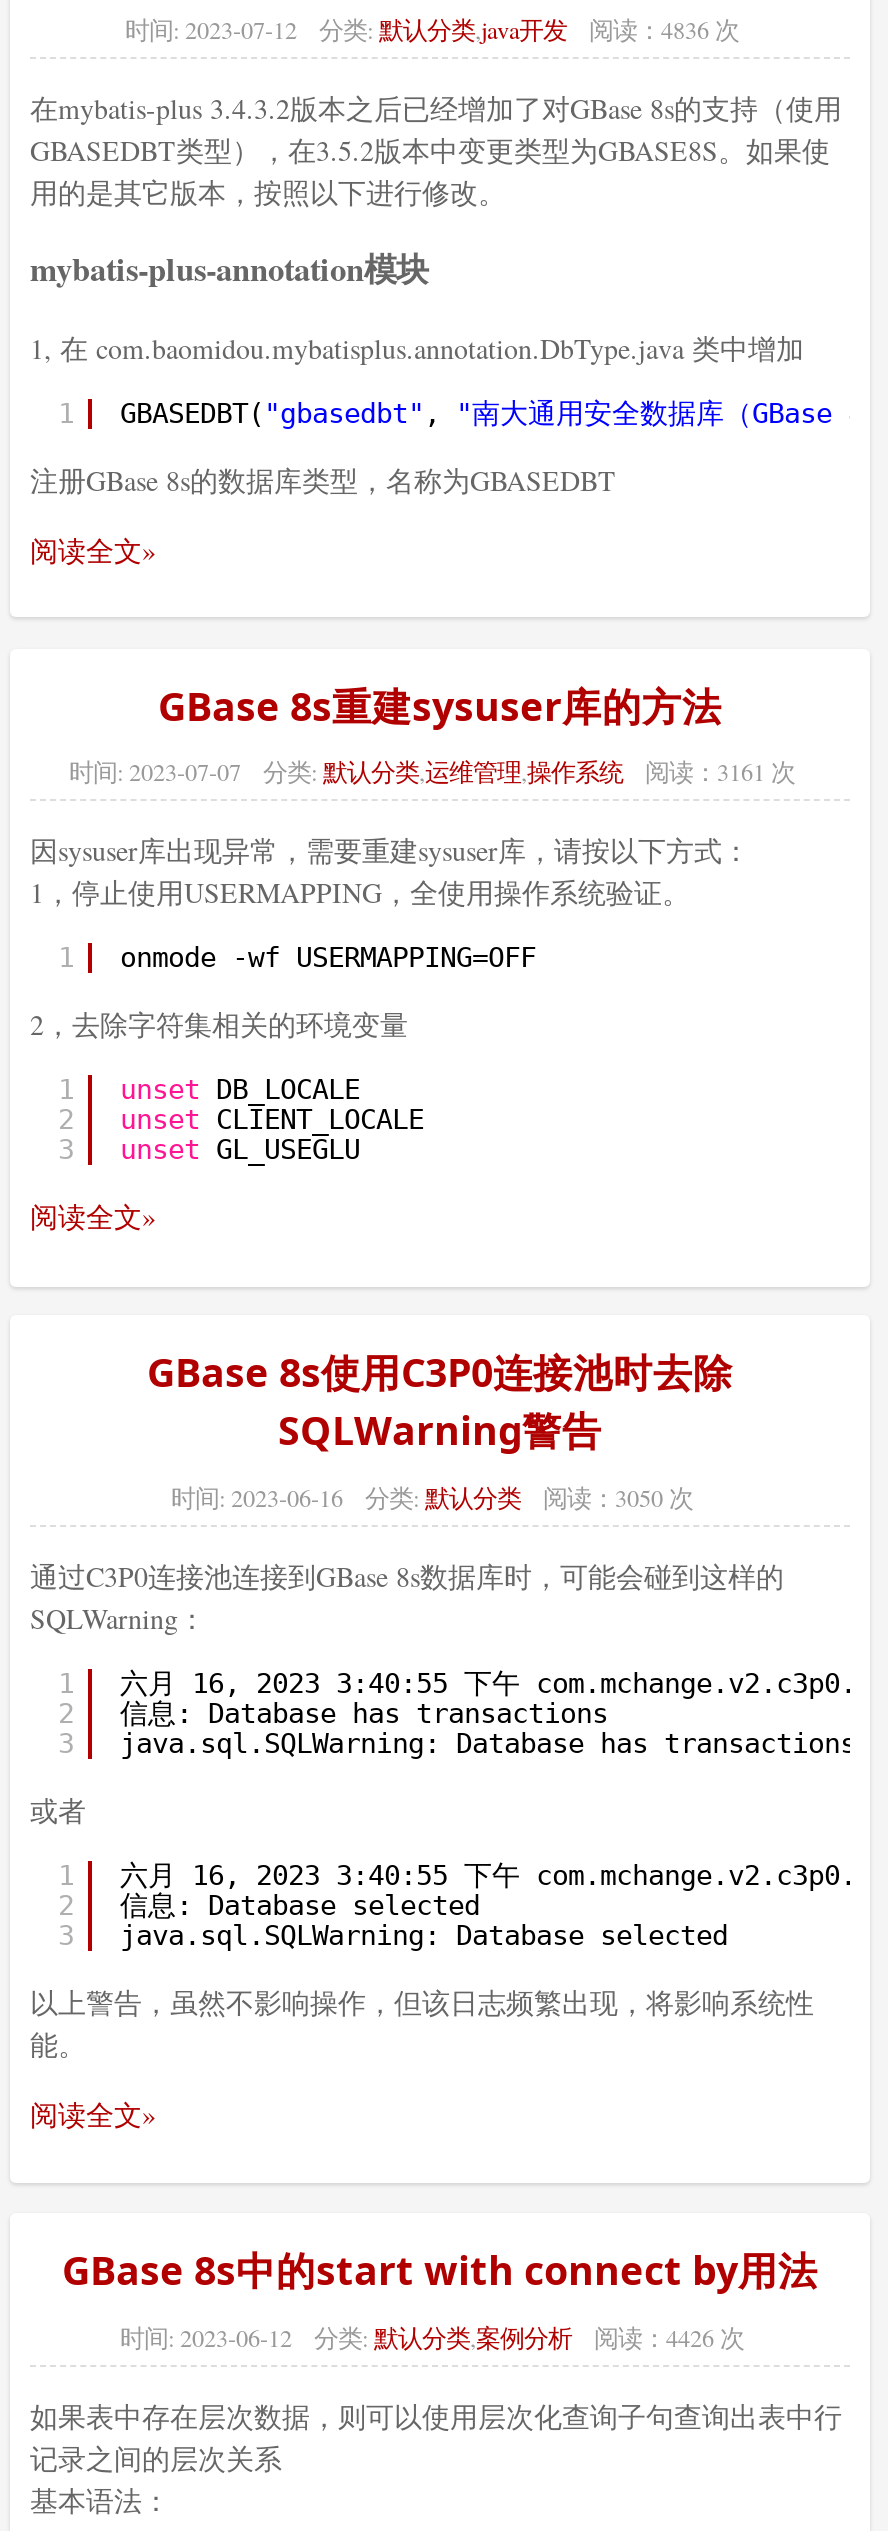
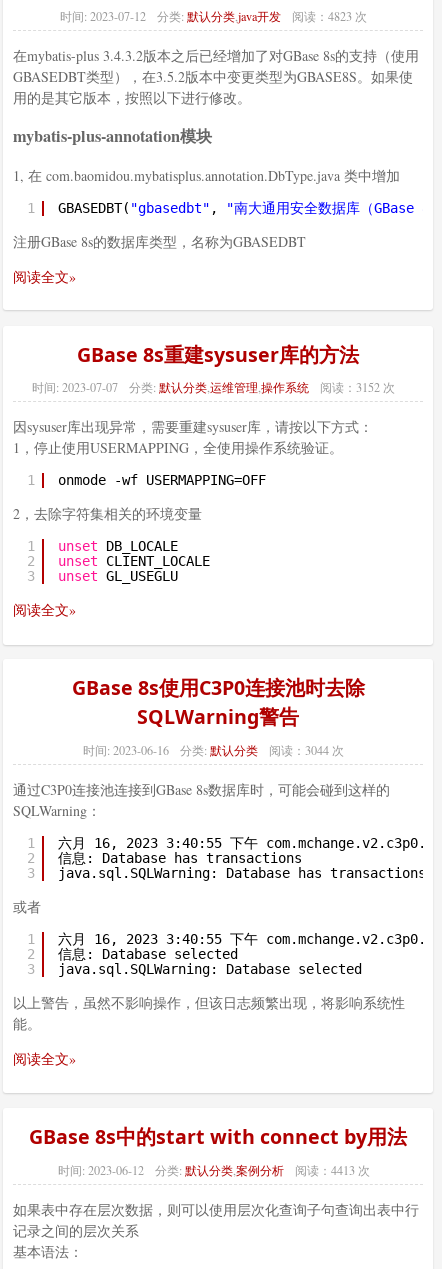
- 时间: 2023-07-12 分类:默认分类, java开发 阅读：4836 次
+ 时间: 2023-07-12 分类:默认分类, java开发 阅读：4823 次

- 时间: 2023-07-07 分类:默认分类,运维管理,操作系统 阅读：3161 次
+ 时间: 2023-07-07 分类:默认分类,运维管理,操作系统 阅读：3152 次

- 时间: 2023-06-16 分类:默认分类 阅读：3050 次
+ 时间: 2023-06-16 分类:默认分类 阅读：3044 次

- 时间: 2023-06-12 分类:默认分类,案例分析 阅读：4426 次
+ 时间: 2023-06-12 分类:默认分类,案例分析 阅读：4413 次
